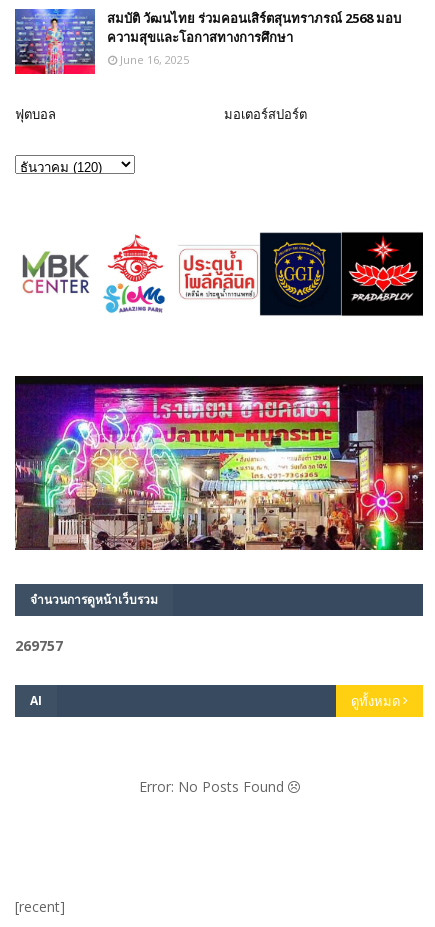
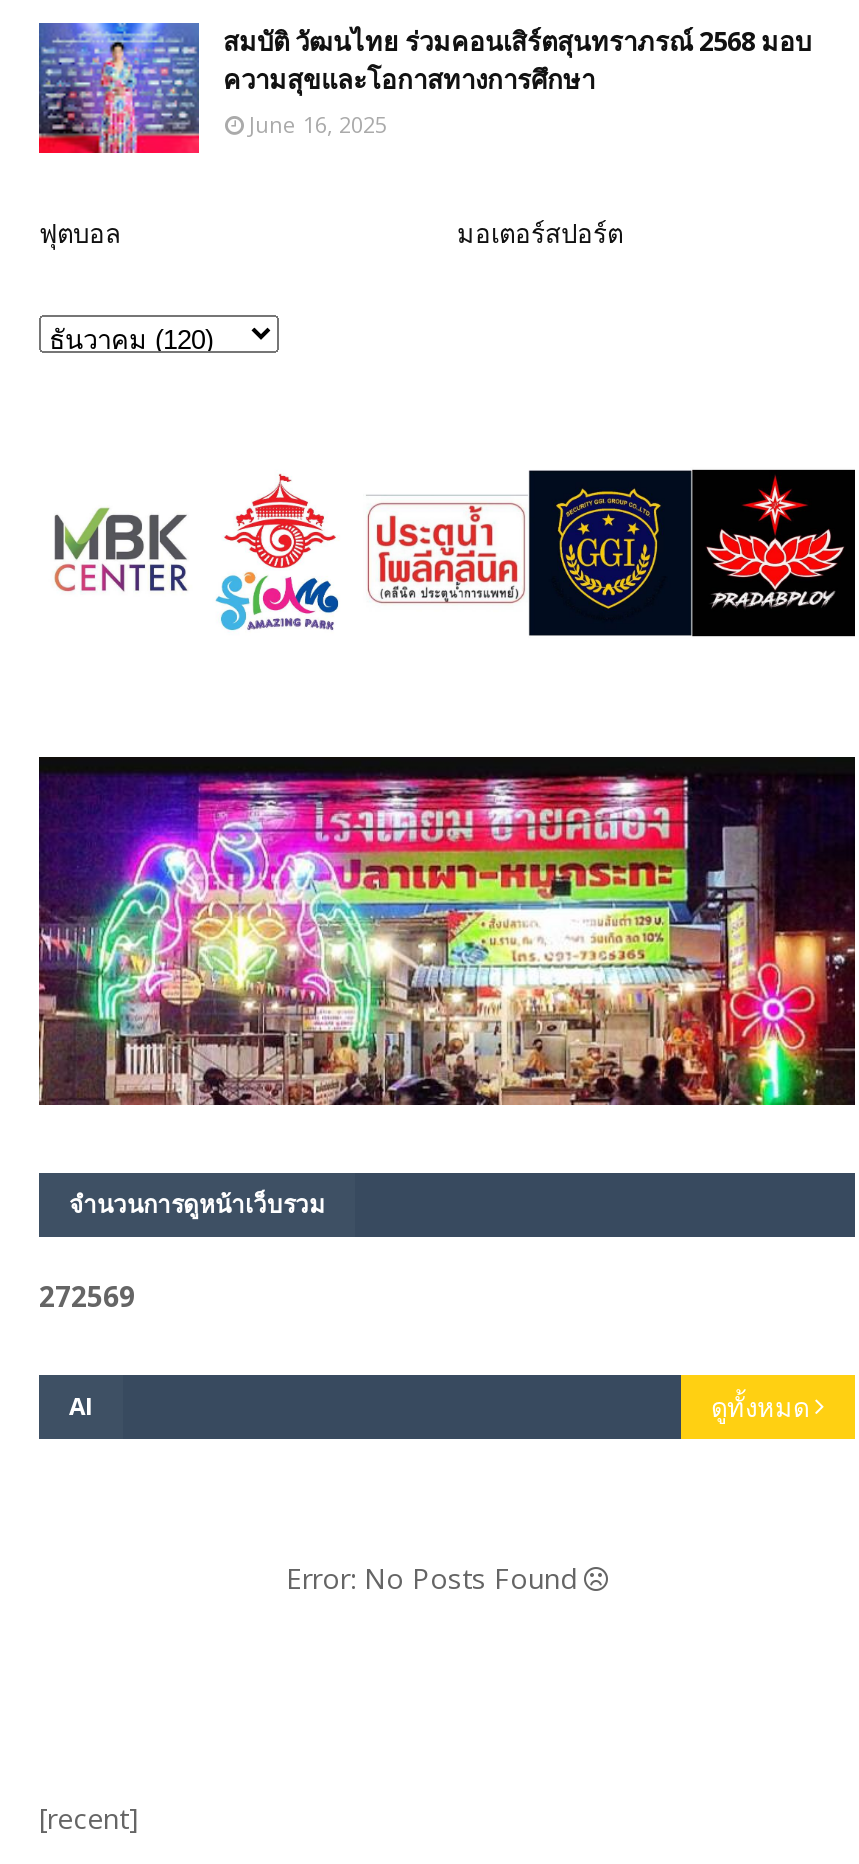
- 269757
+ 272569
